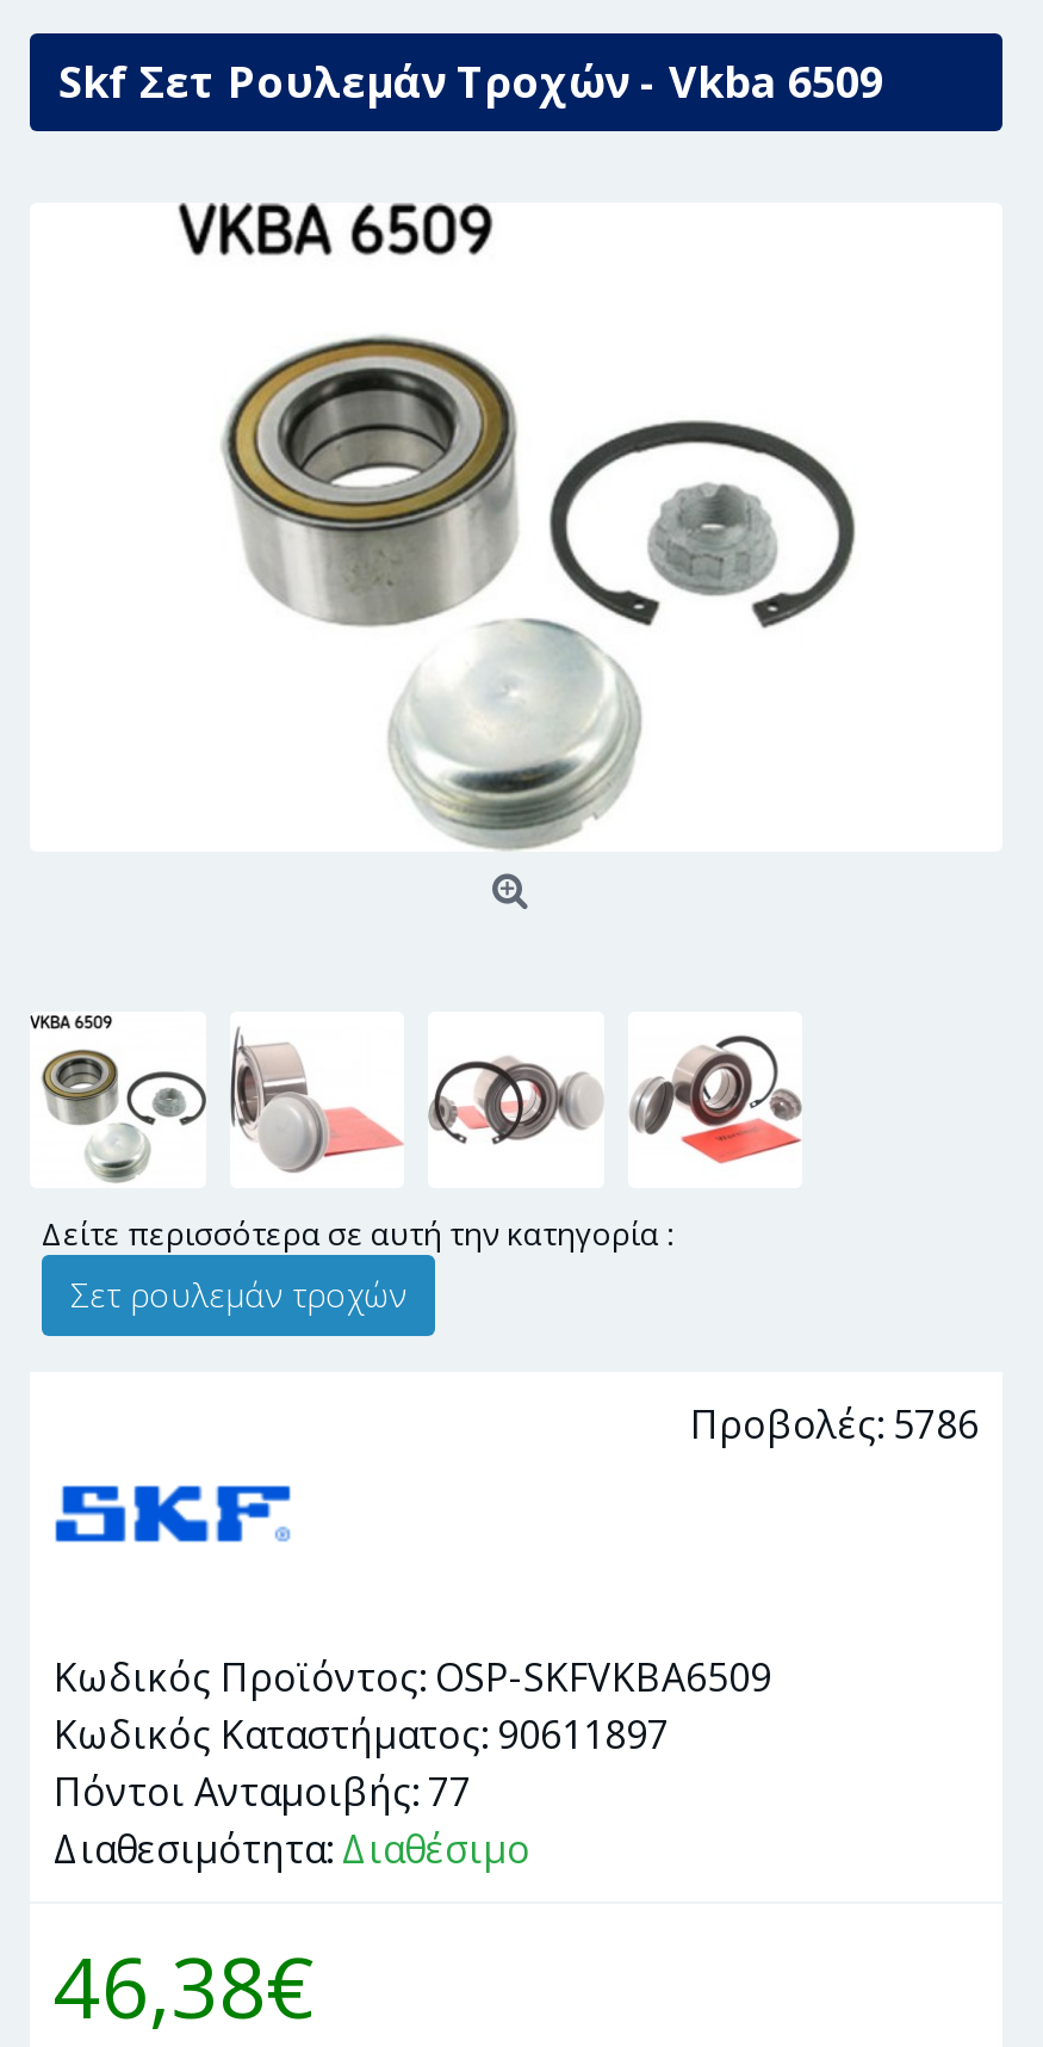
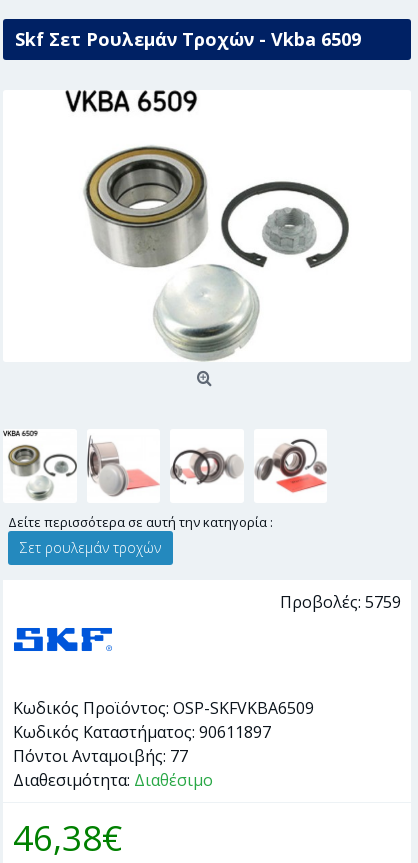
- Προβολές: 5786
+ Προβολές: 5759
